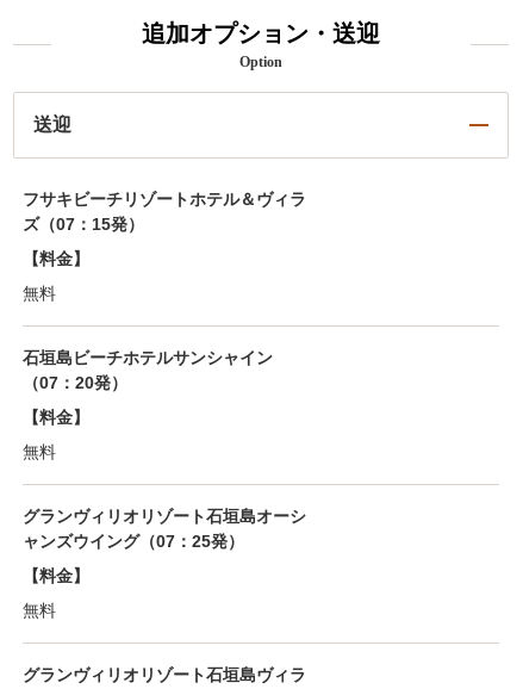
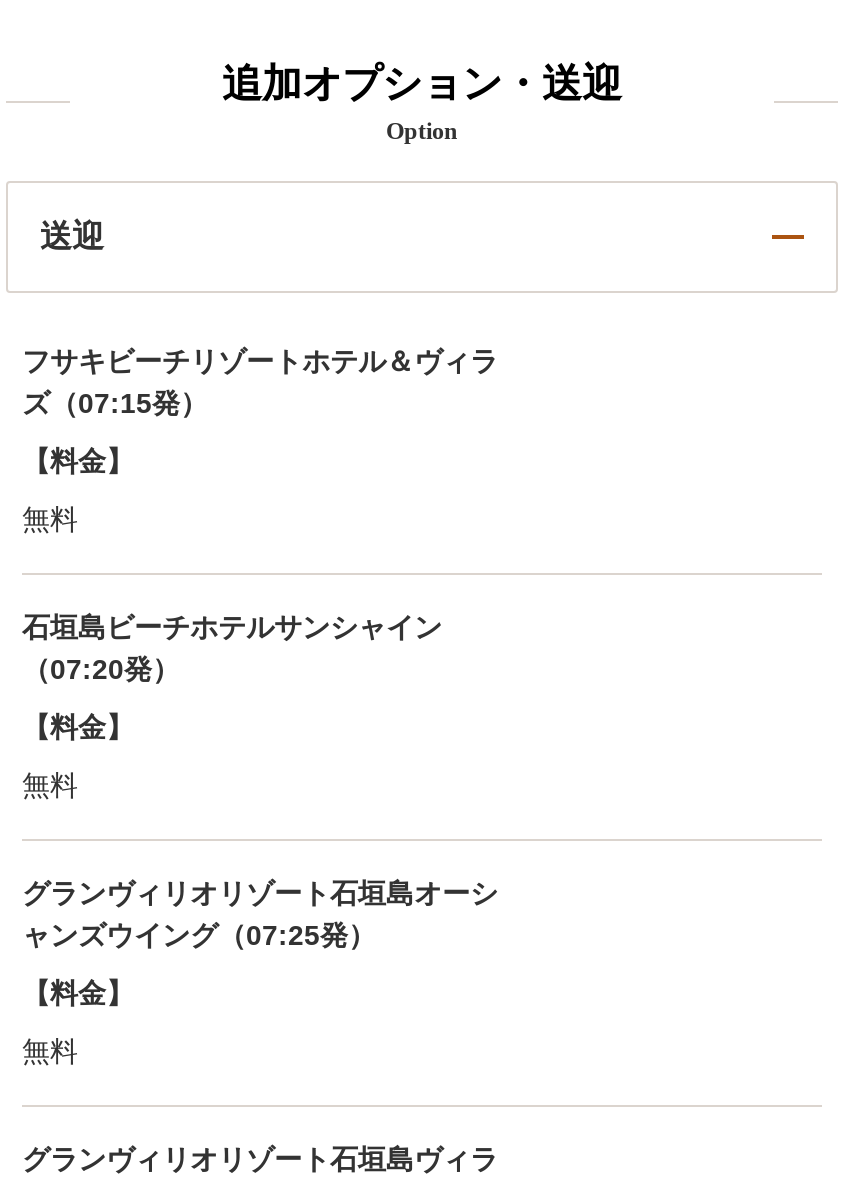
- ズ（07：15発）
+ ズ（07:15発）

- （07：20発）
+ （07:20発）

- ャンズウイング（07：25発）
+ ャンズウイング（07:25発）
